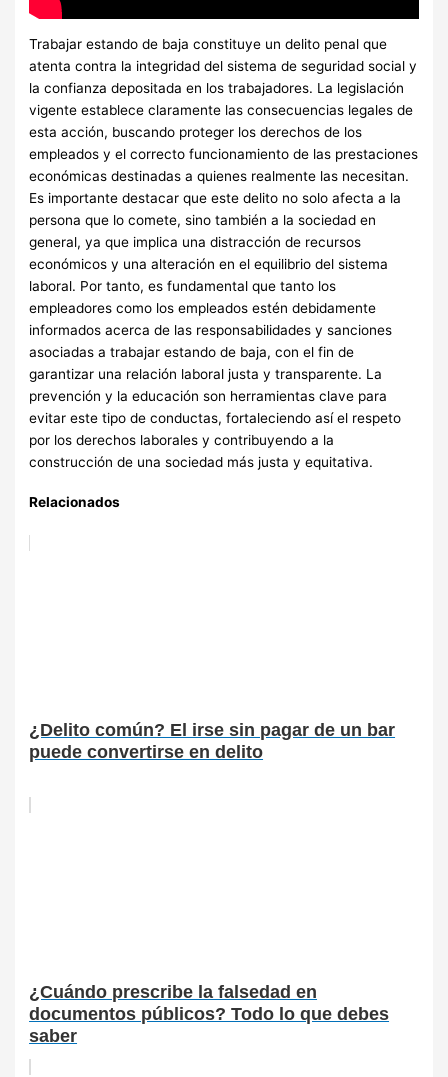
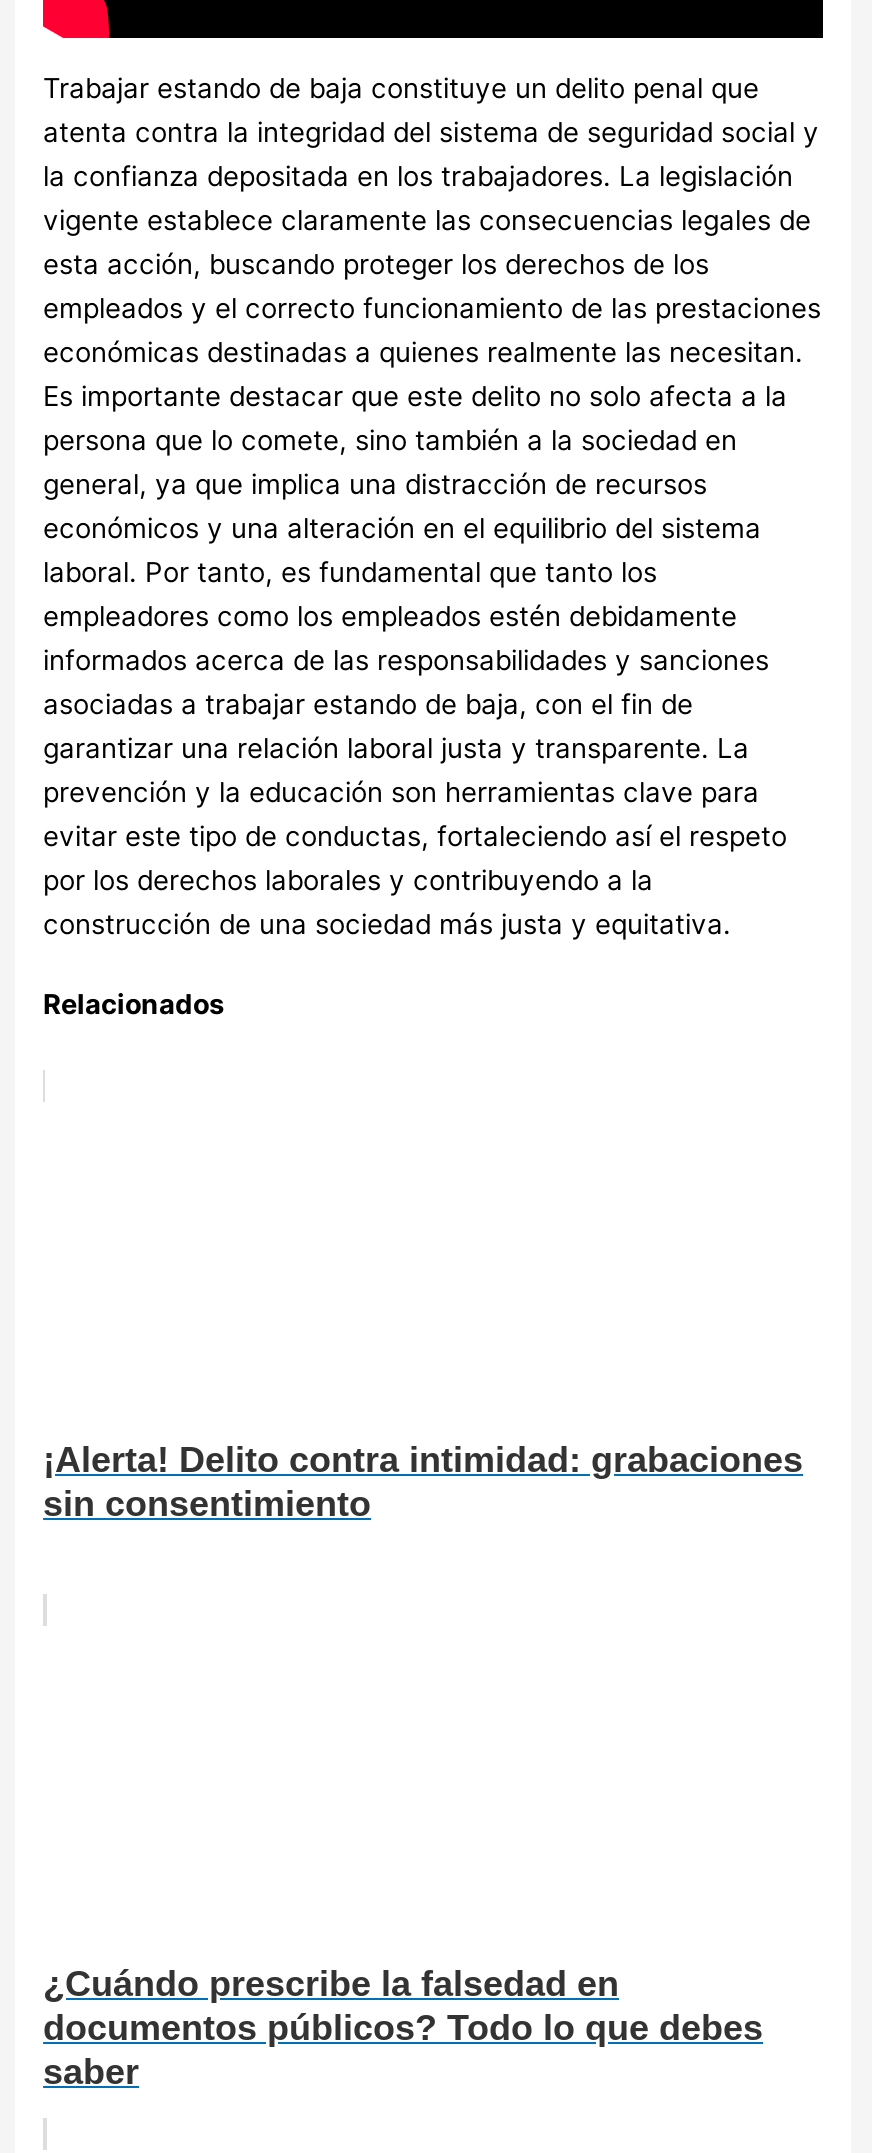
- ¿Delito común? El irse sin pagar de un bar
- puede convertirse en delito
+ ¡Alerta! Delito contra intimidad: grabaciones
+ sin consentimiento
